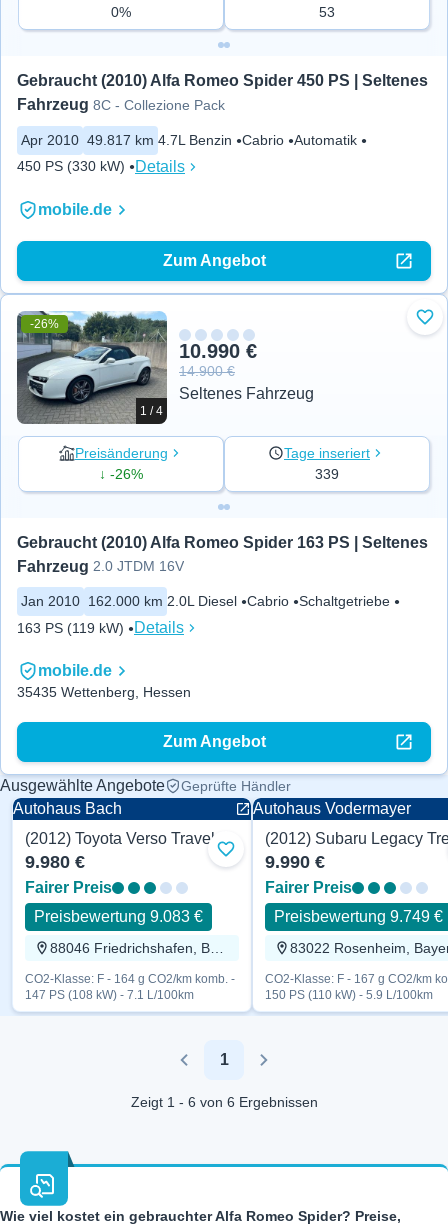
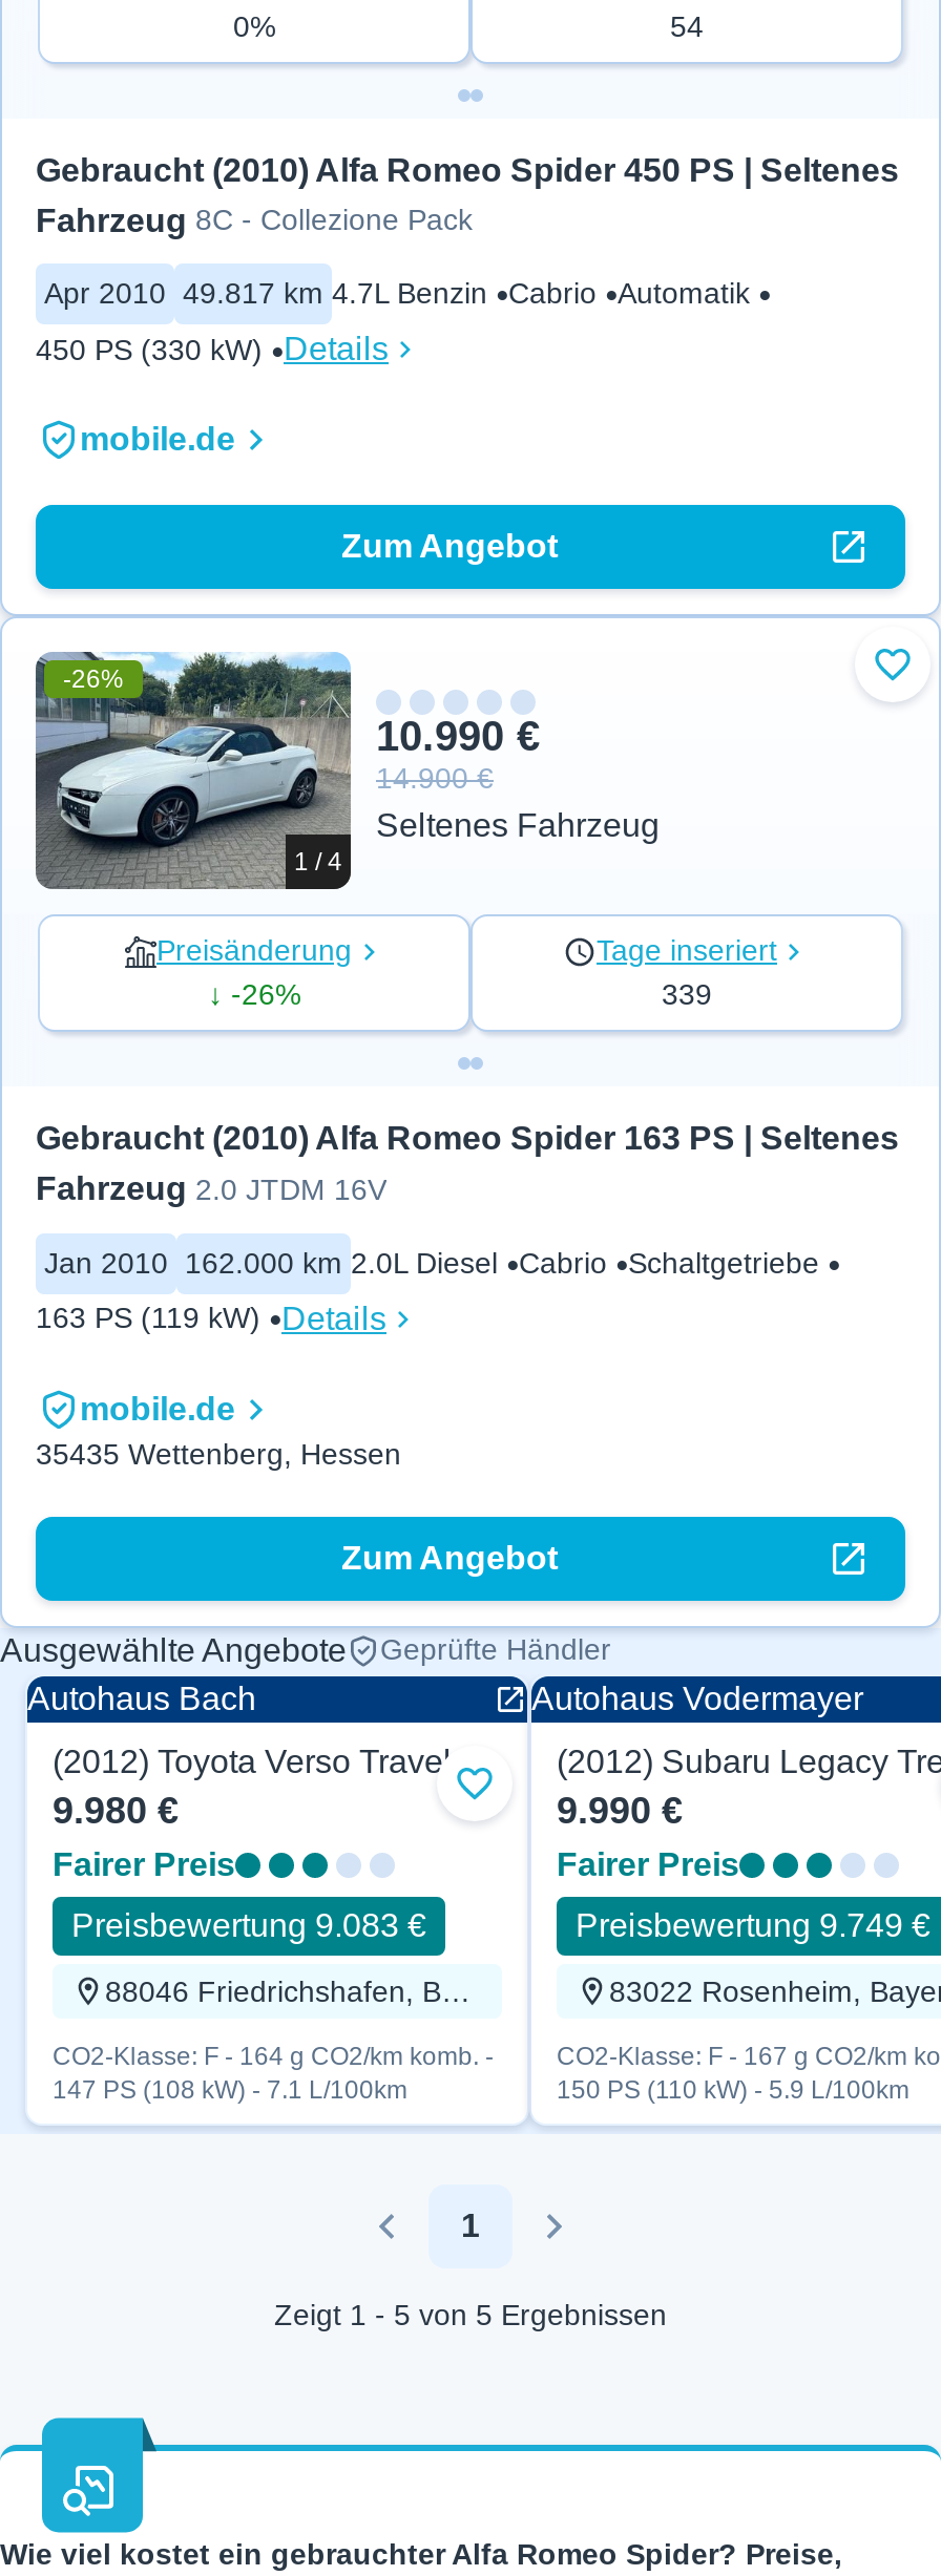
- 53
+ 54

- Zeigt 1 - 6 von 6 Ergebnissen
+ Zeigt 1 - 5 von 5 Ergebnissen
